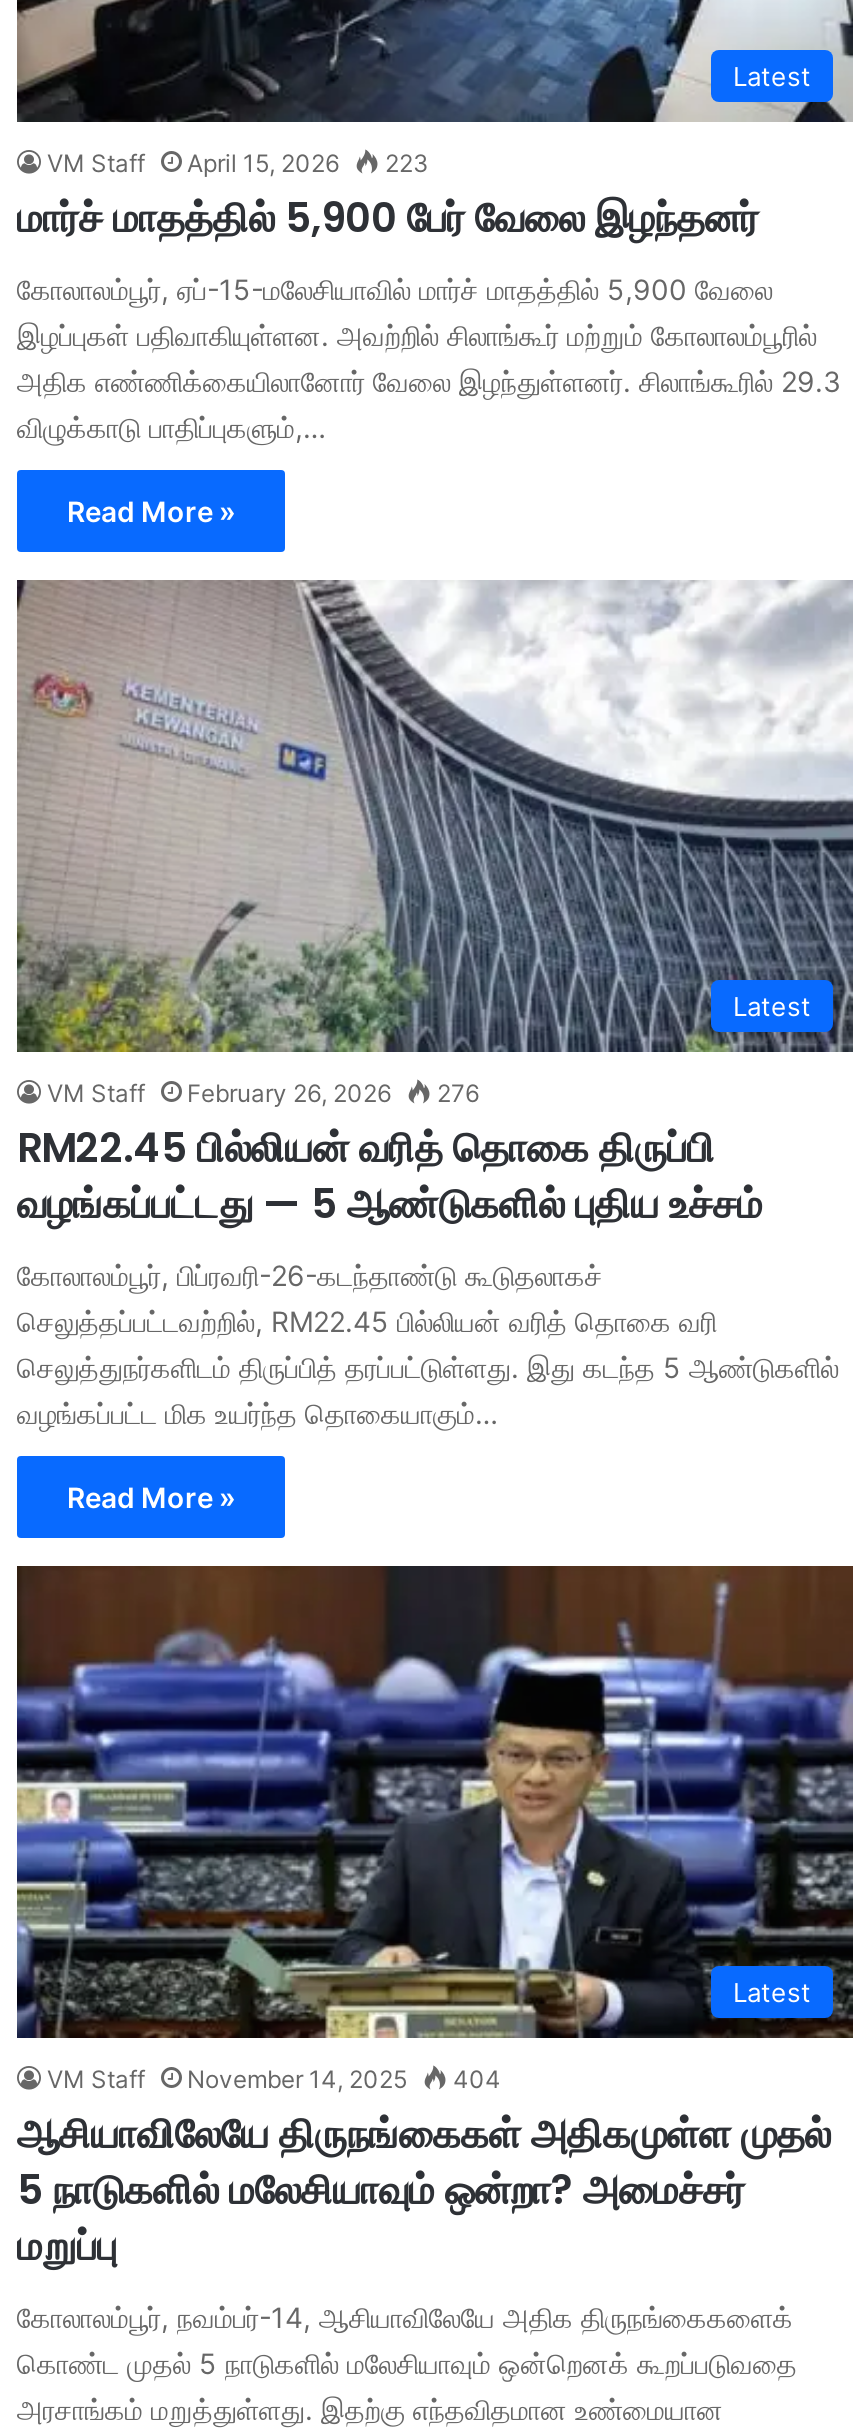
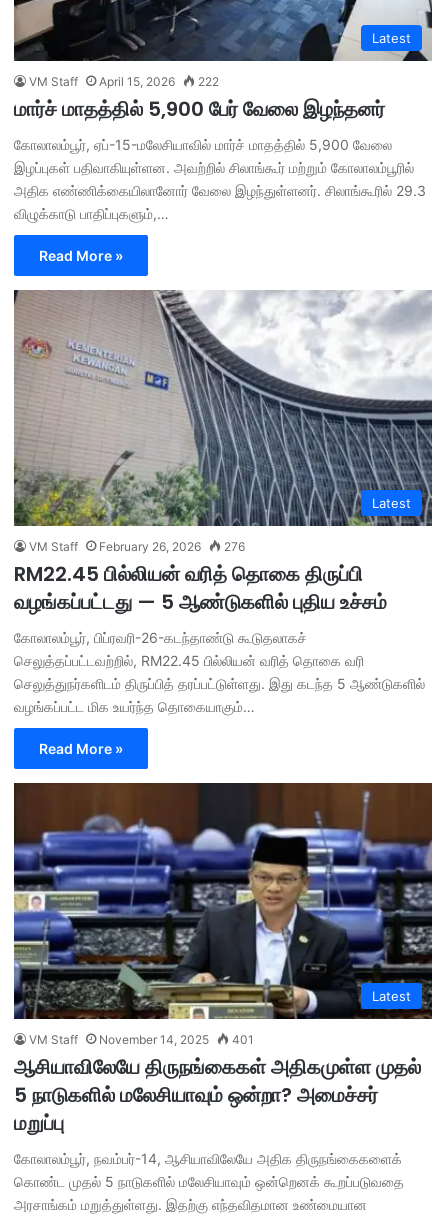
- VM Staff April 15, 2026 223
+ VM Staff April 15, 2026 222

- VM Staff November 14, 2025 404
+ VM Staff November 14, 2025 401
